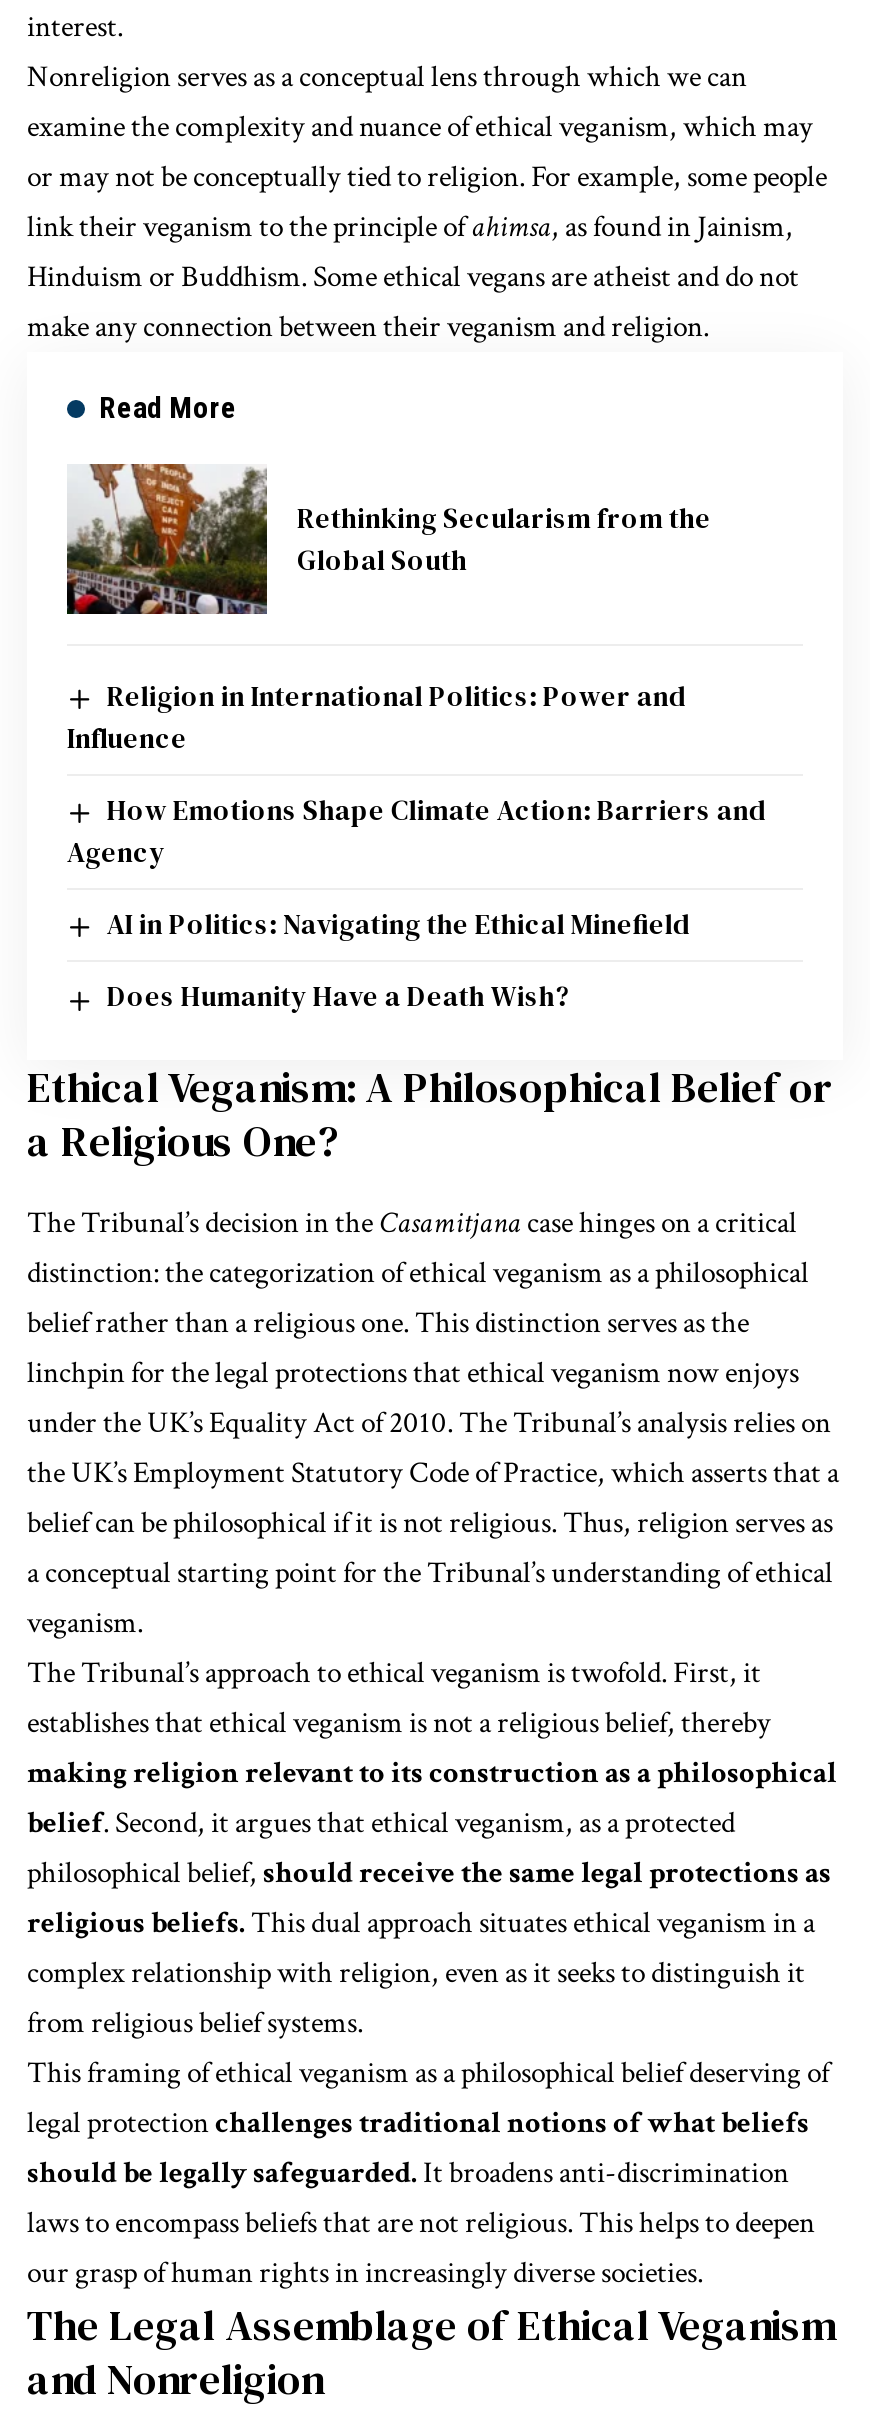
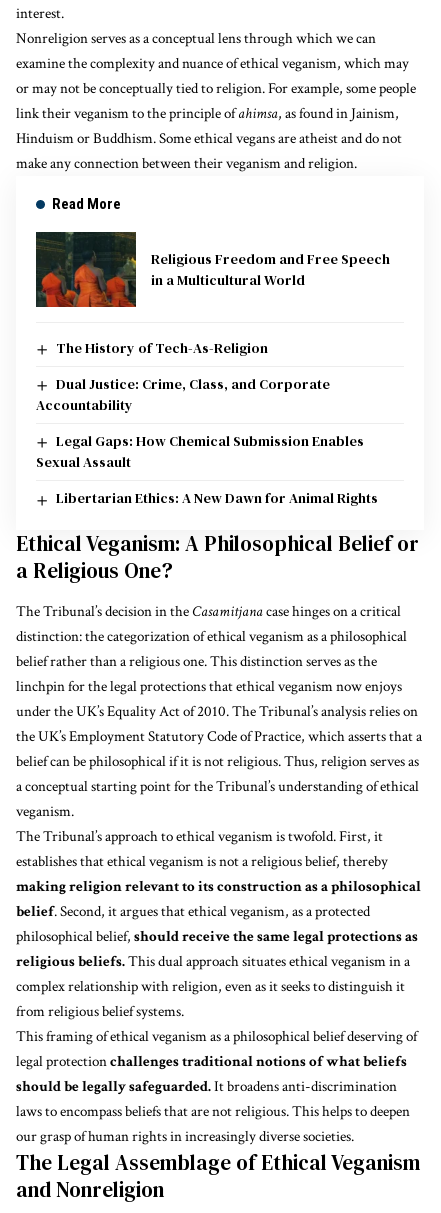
- [image]
- Rethinking Secularism from the
- Global South
+ [image]
+ Religious Freedom and Free Speech
+ in a Multicultural World

- Religion in International Politics: Power and
- Influence
+ The History of Tech-As-Religion

- How Emotions Shape Climate Action: Barriers and
- Agency
+ Dual Justice: Crime, Class, and Corporate
+ Accountability

- AI in Politics: Navigating the Ethical Minefield
+ Legal Gaps: How Chemical Submission Enables
+ Sexual Assault

- Does Humanity Have a Death Wish?
+ Libertarian Ethics: A New Dawn for Animal Rights
